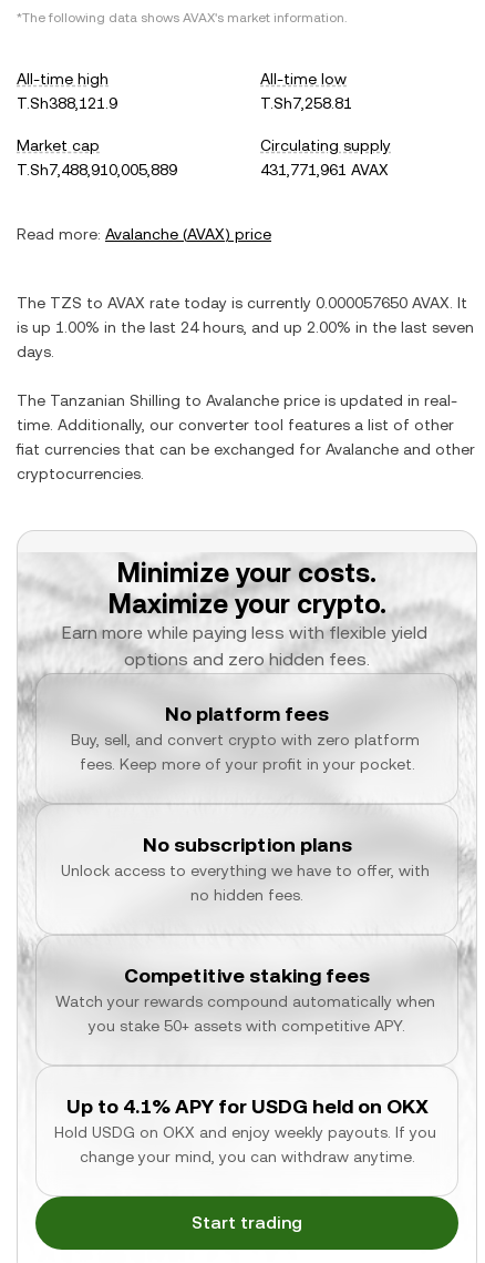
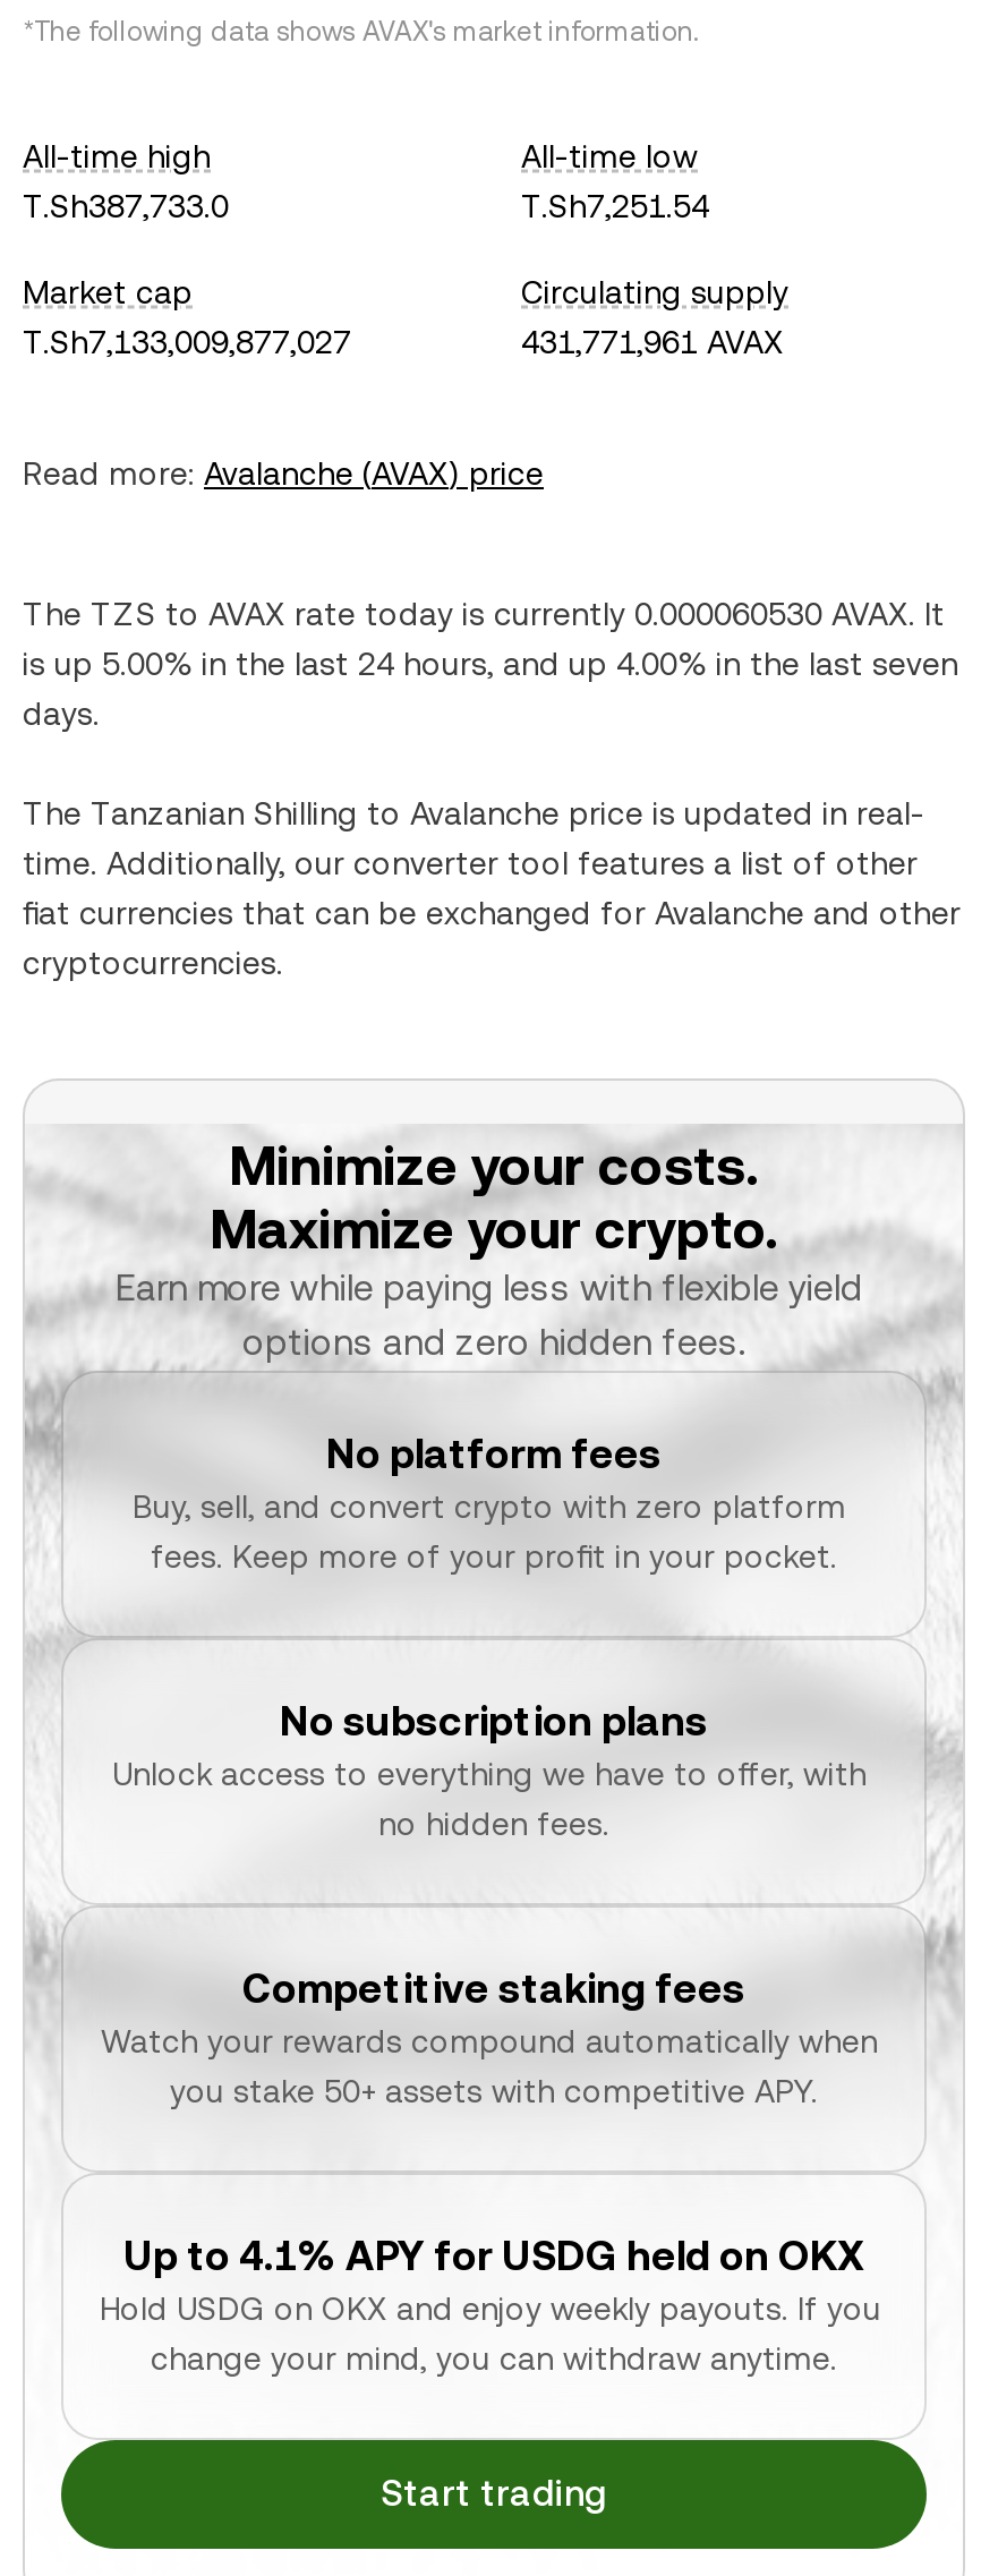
- T.Sh388,121.9
+ T.Sh387,733.0

- T.Sh7,258.81
+ T.Sh7,251.54

- T.Sh7,488,910,005,889
+ T.Sh7,133,009,877,027

- The TZS to AVAX rate today is currently 0.000057650 AVAX. It
+ The TZS to AVAX rate today is currently 0.000060530 AVAX. It

- is up 1.00% in the last 24 hours, and up 2.00% in the last seven
+ is up 5.00% in the last 24 hours, and up 4.00% in the last seven
